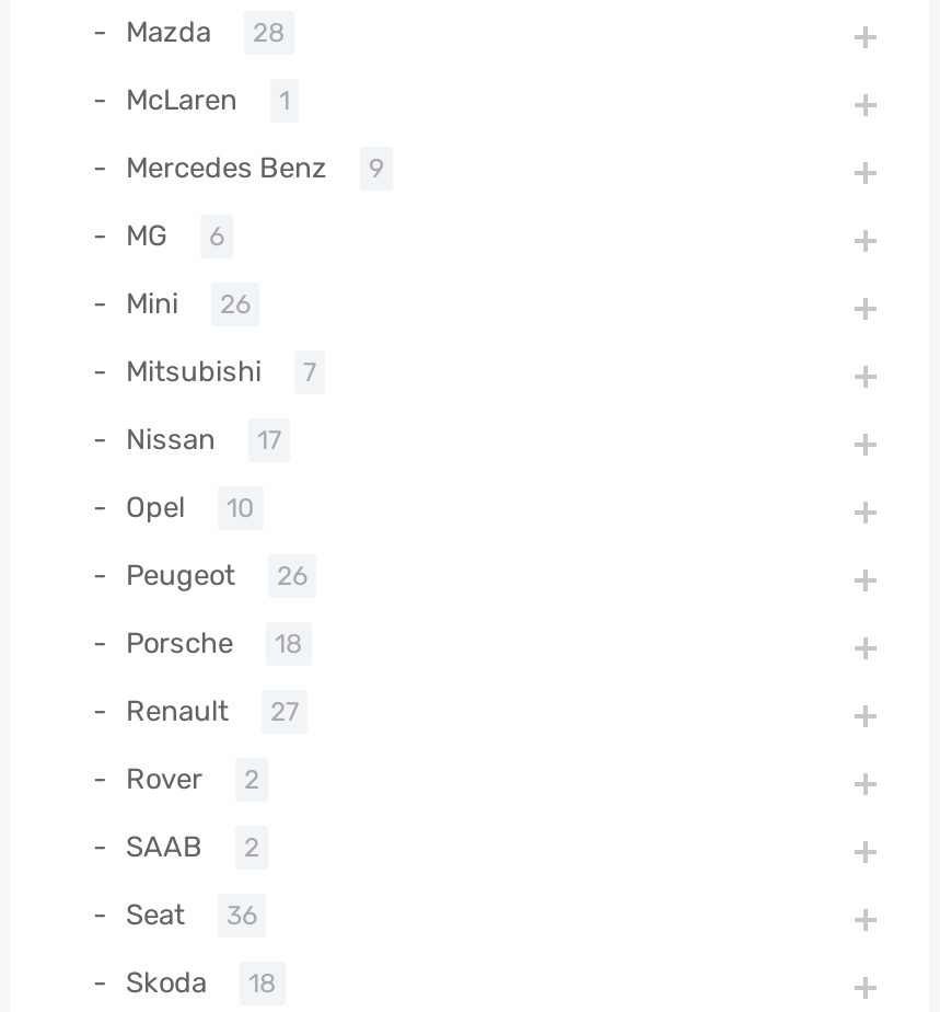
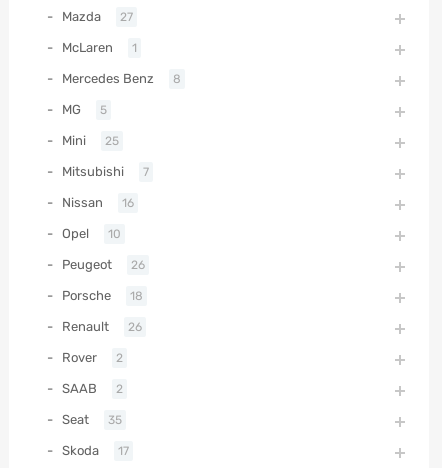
- Mazda 28
+ Mazda 27

- Mercedes Benz 9
+ Mercedes Benz 8

- MG 6
+ MG 5

- Mini 26
+ Mini 25

- Nissan 17
+ Nissan 16

- Renault 27
+ Renault 26

- Seat 36
+ Seat 35

- Skoda 18
+ Skoda 17
